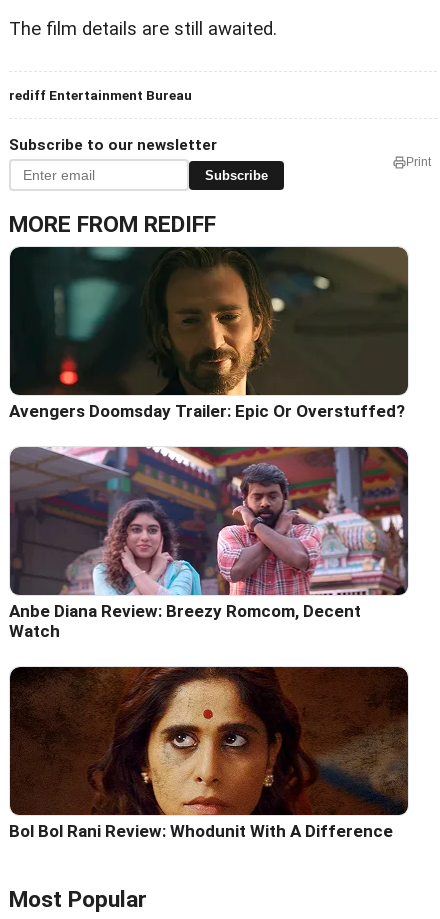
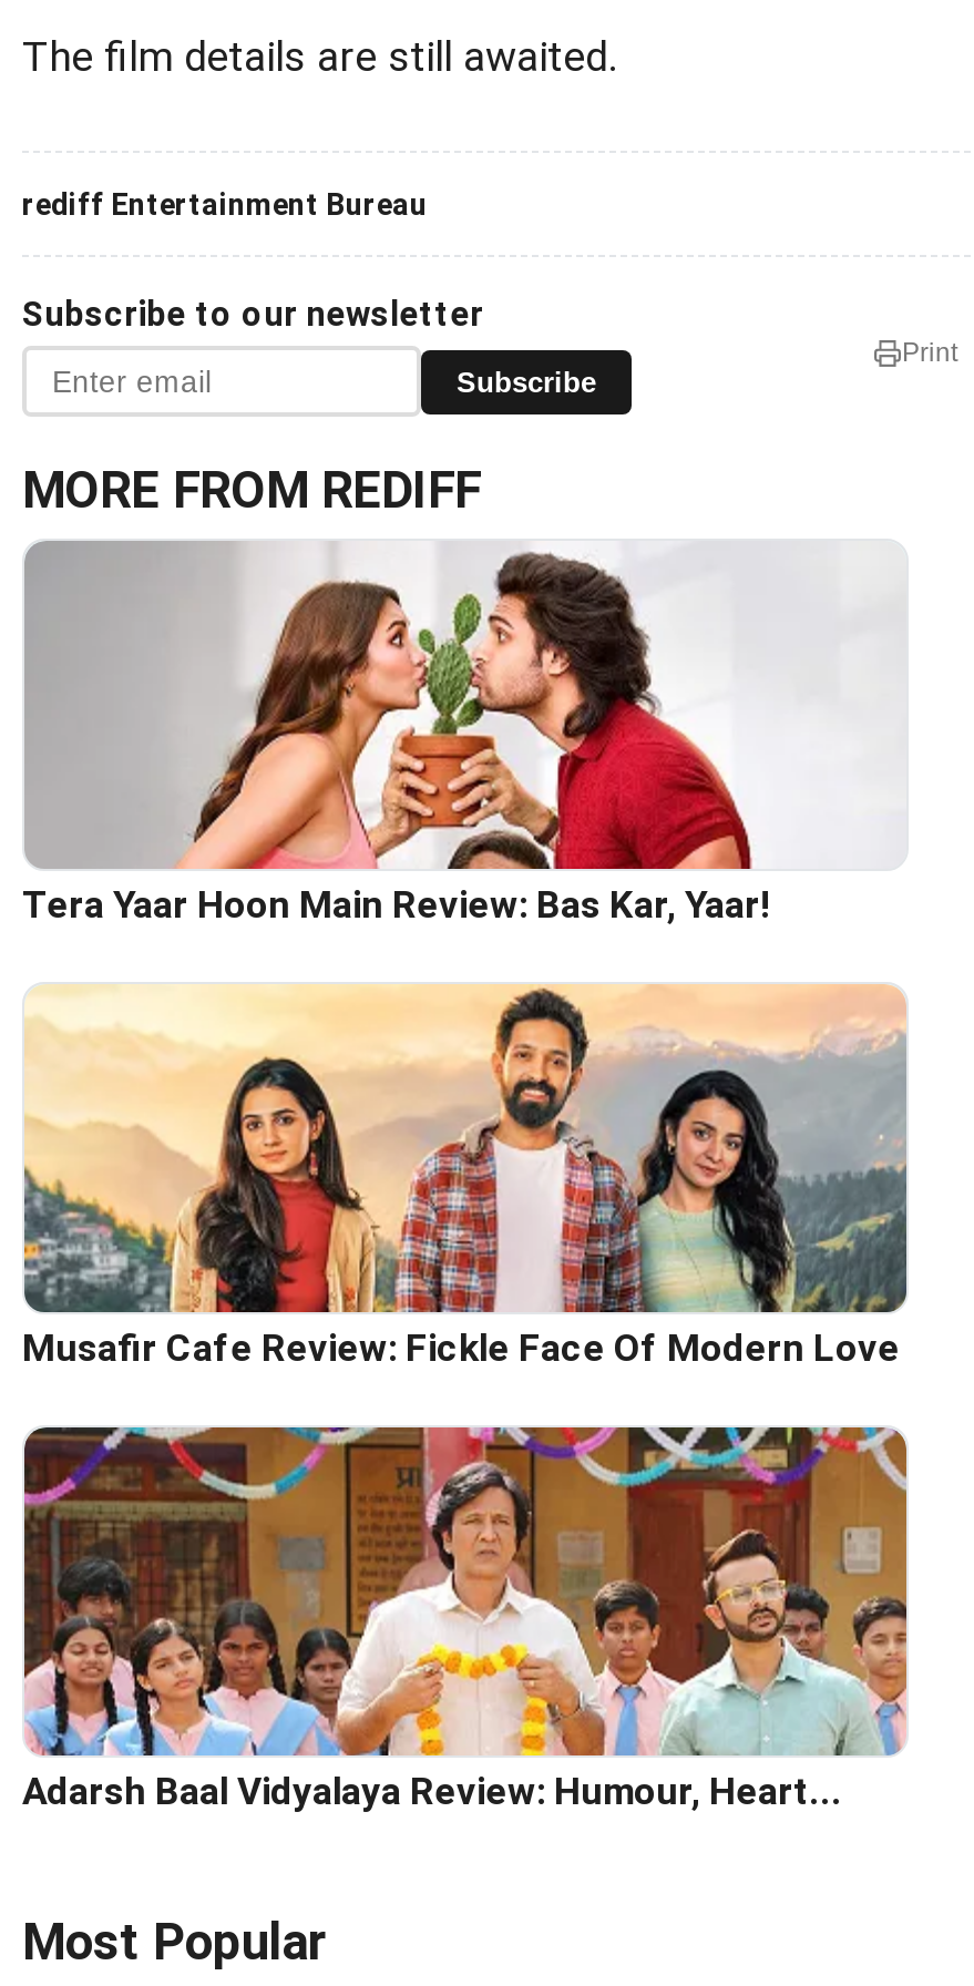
- [image]
- Avengers Doomsday Trailer: Epic Or Overstuffed?
+ [image]
+ Tera Yaar Hoon Main Review: Bas Kar, Yaar!

- [image]
- Anbe Diana Review: Breezy Romcom, Decent
- Watch
+ [image]
+ Musafir Cafe Review: Fickle Face Of Modern Love

- [image]
- Bol Bol Rani Review: Whodunit With A Difference
+ [image]
+ Adarsh Baal Vidyalaya Review: Humour, Heart...
